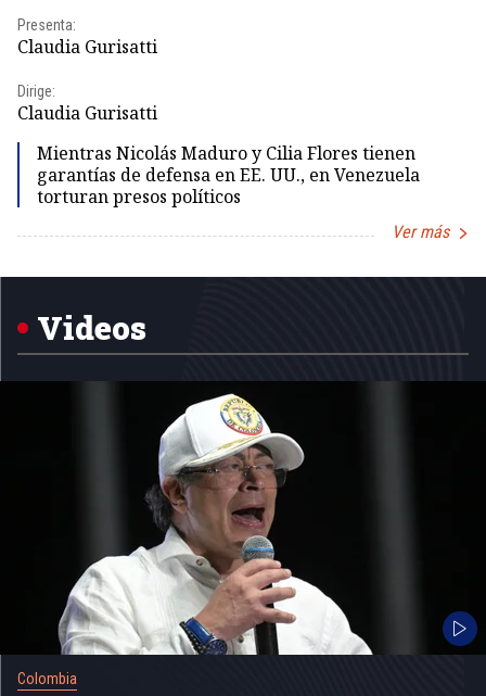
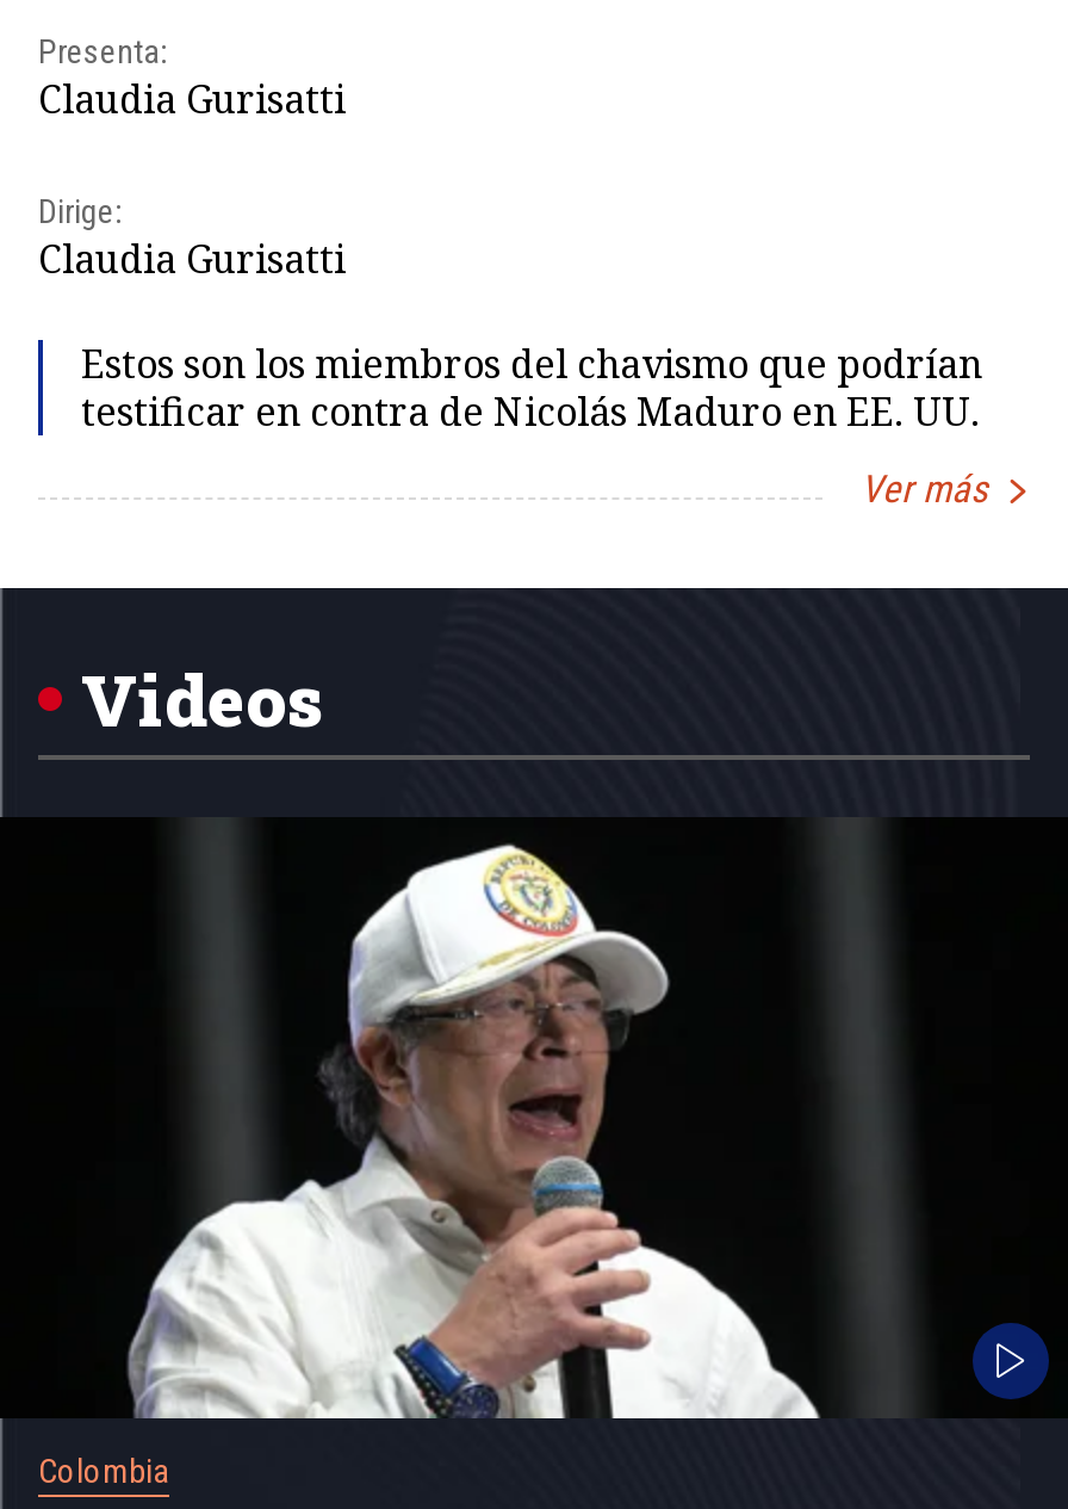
- Mientras Nicolás Maduro y Cilia Flores tienen
- garantías de defensa en EE. UU., en Venezuela
- torturan presos políticos
+ Estos son los miembros del chavismo que podrían
+ testificar en contra de Nicolás Maduro en EE. UU.
